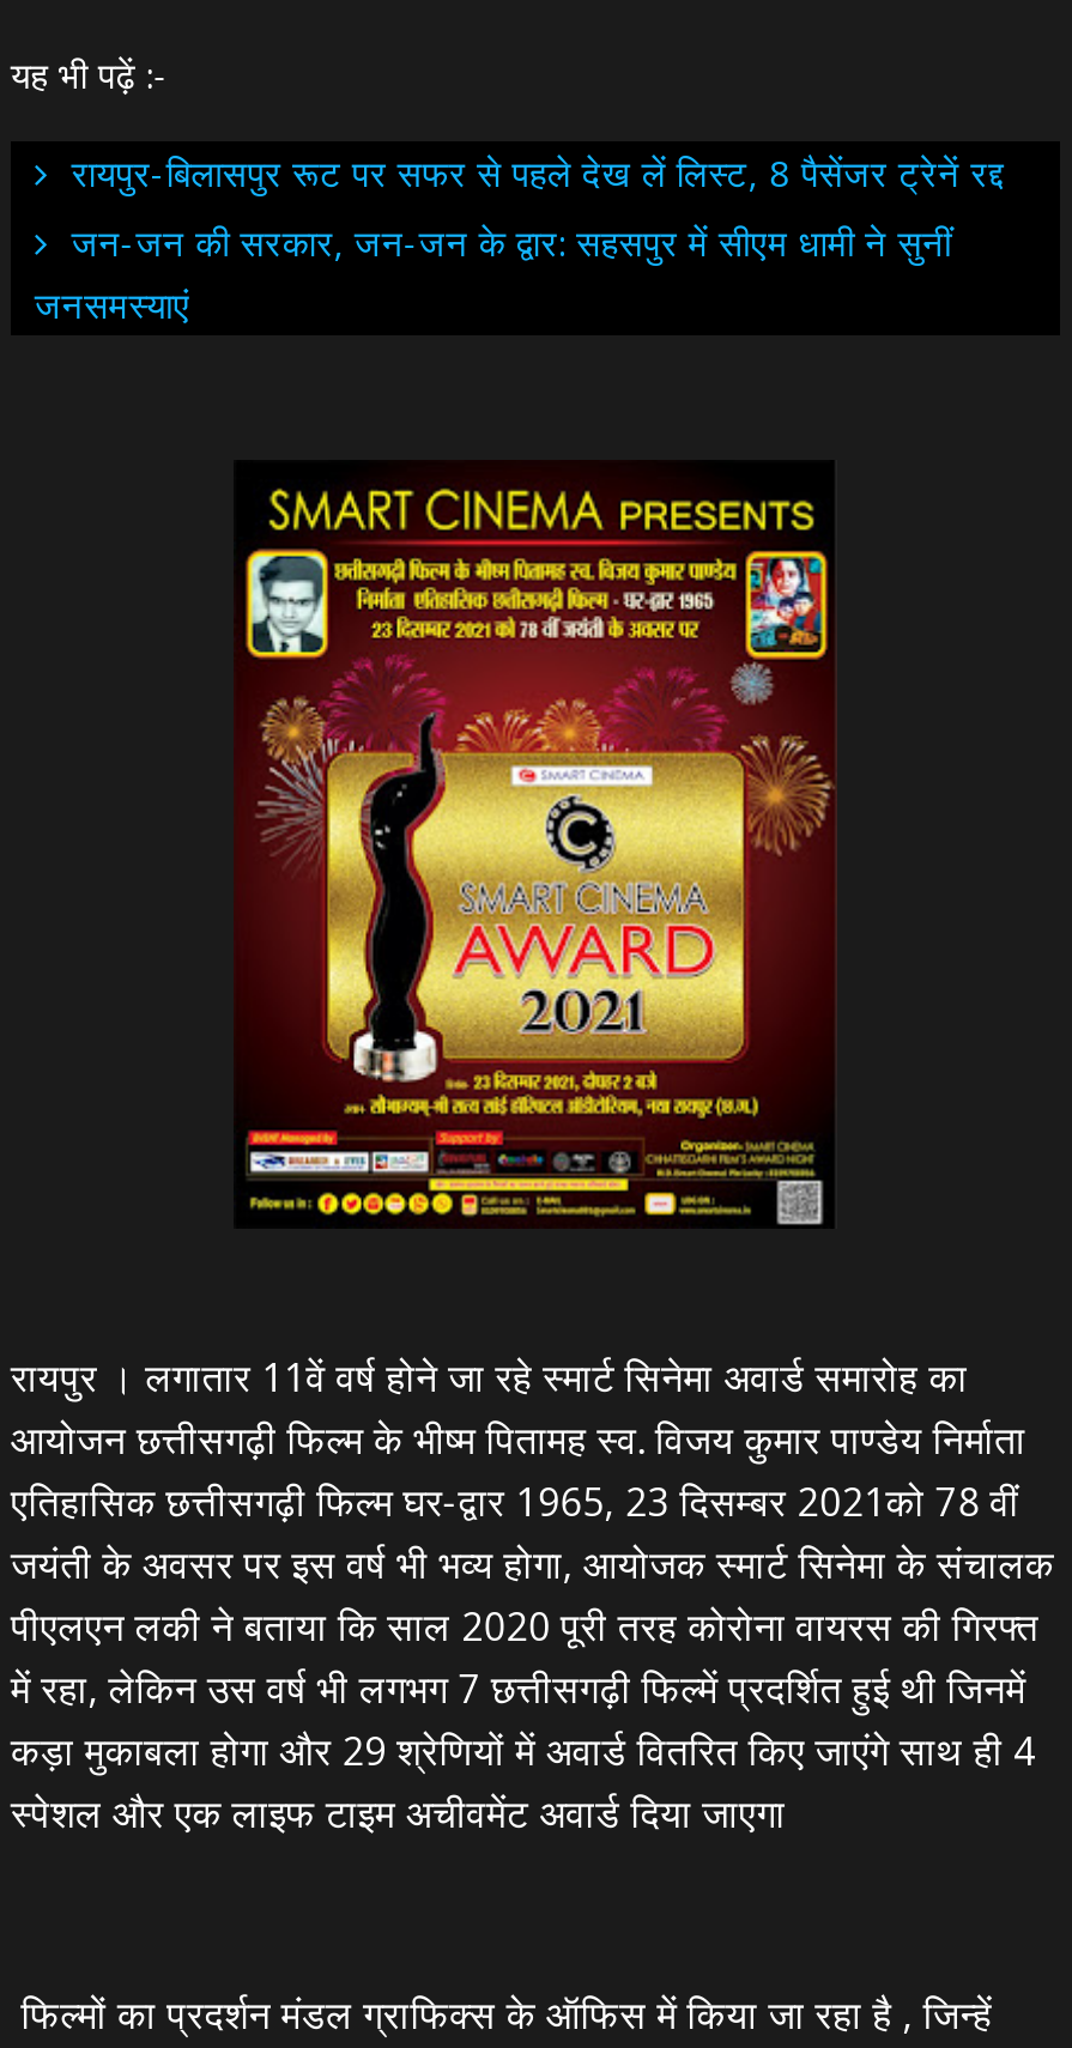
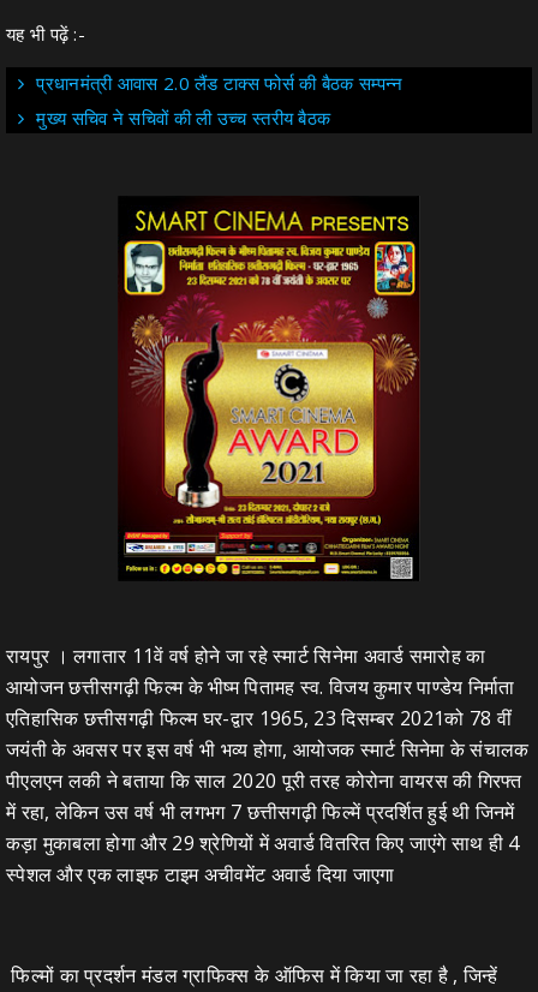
- रायपुर-बिलासपुर रूट पर सफर से पहले देख लें लिस्ट, 8 पैसेंजर ट्रेनें रद्द
- जन-जन की सरकार, जन-जन के द्वार: सहसपुर में सीएम धामी ने सुनीं
- जनसमस्याएं
+ प्रधानमंत्री आवास 2.0 लैंड टाक्स फोर्स की बैठक सम्पन्न
+ मुख्य सचिव ने सचिवों की ली उच्च स्तरीय बैठक
